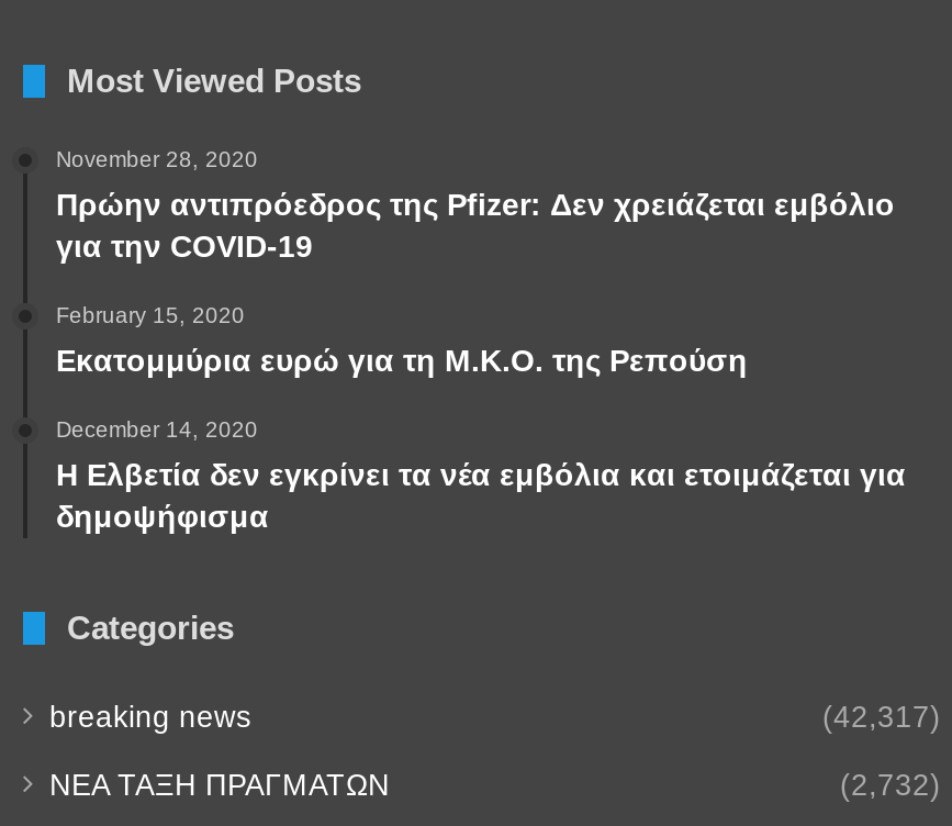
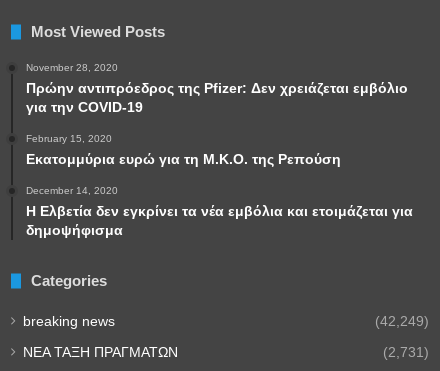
- (42,317)
+ (42,249)

- (2,732)
+ (2,731)
